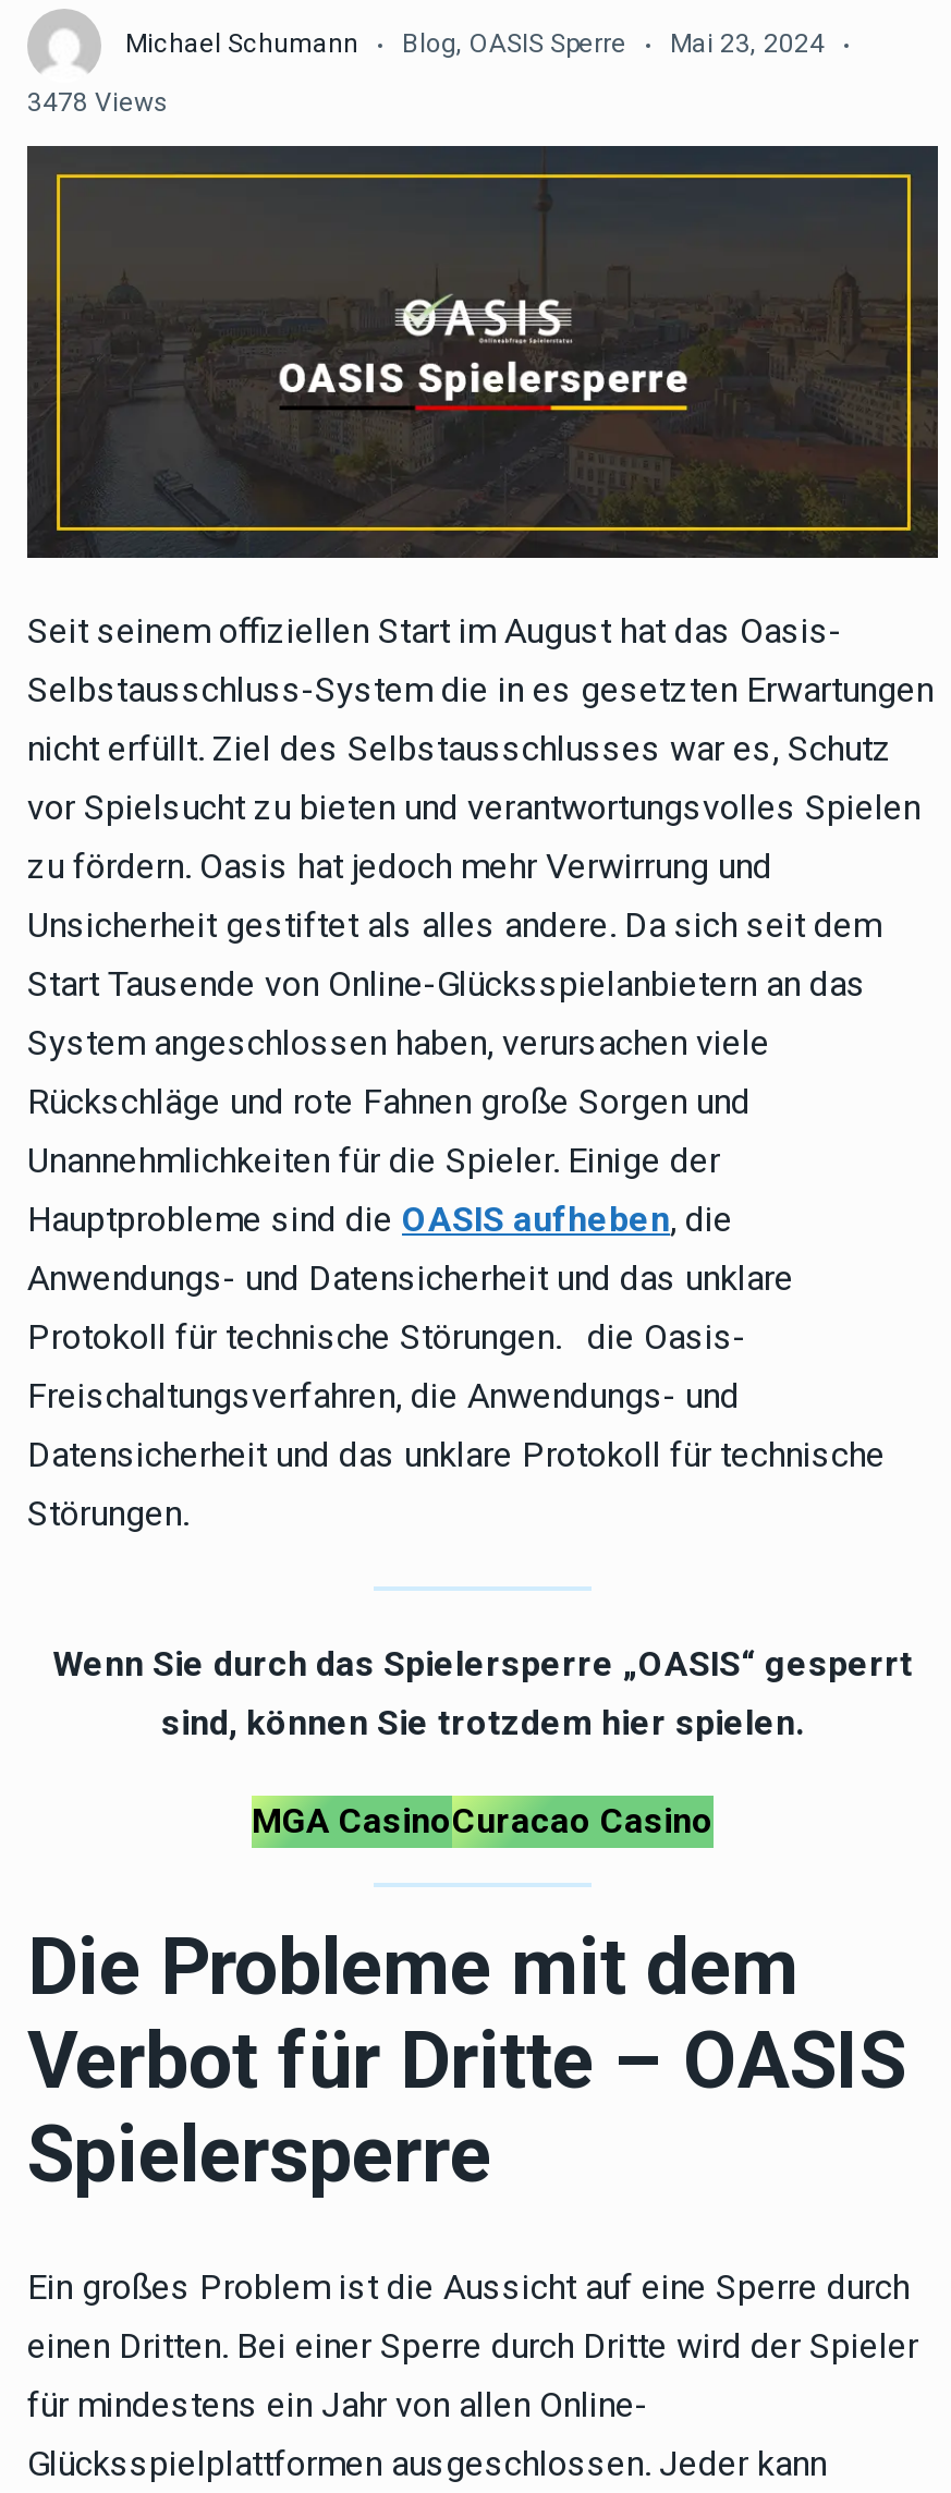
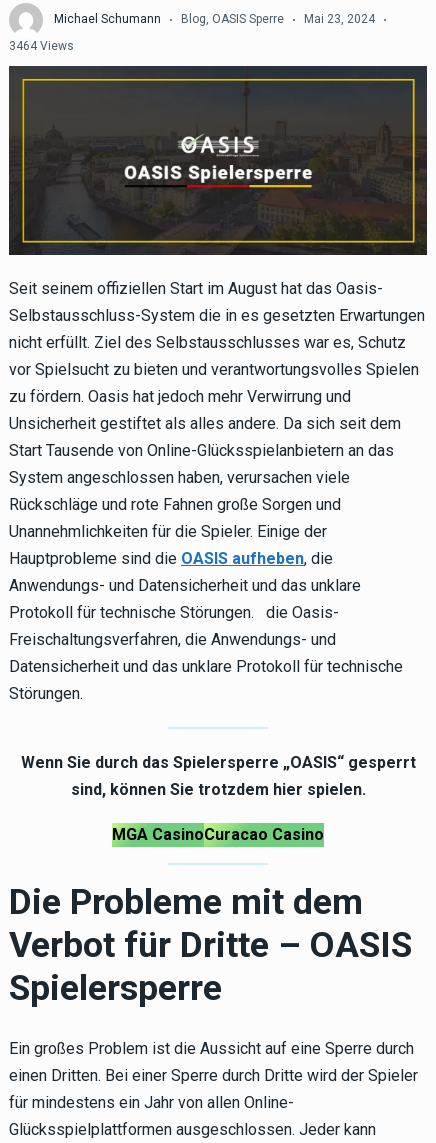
- 3478 Views
+ 3464 Views
